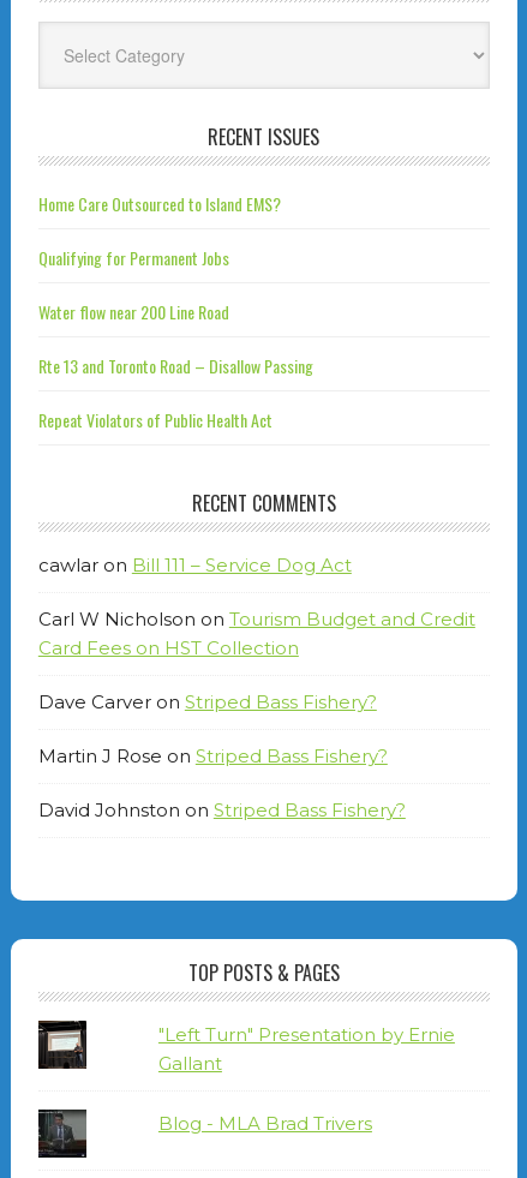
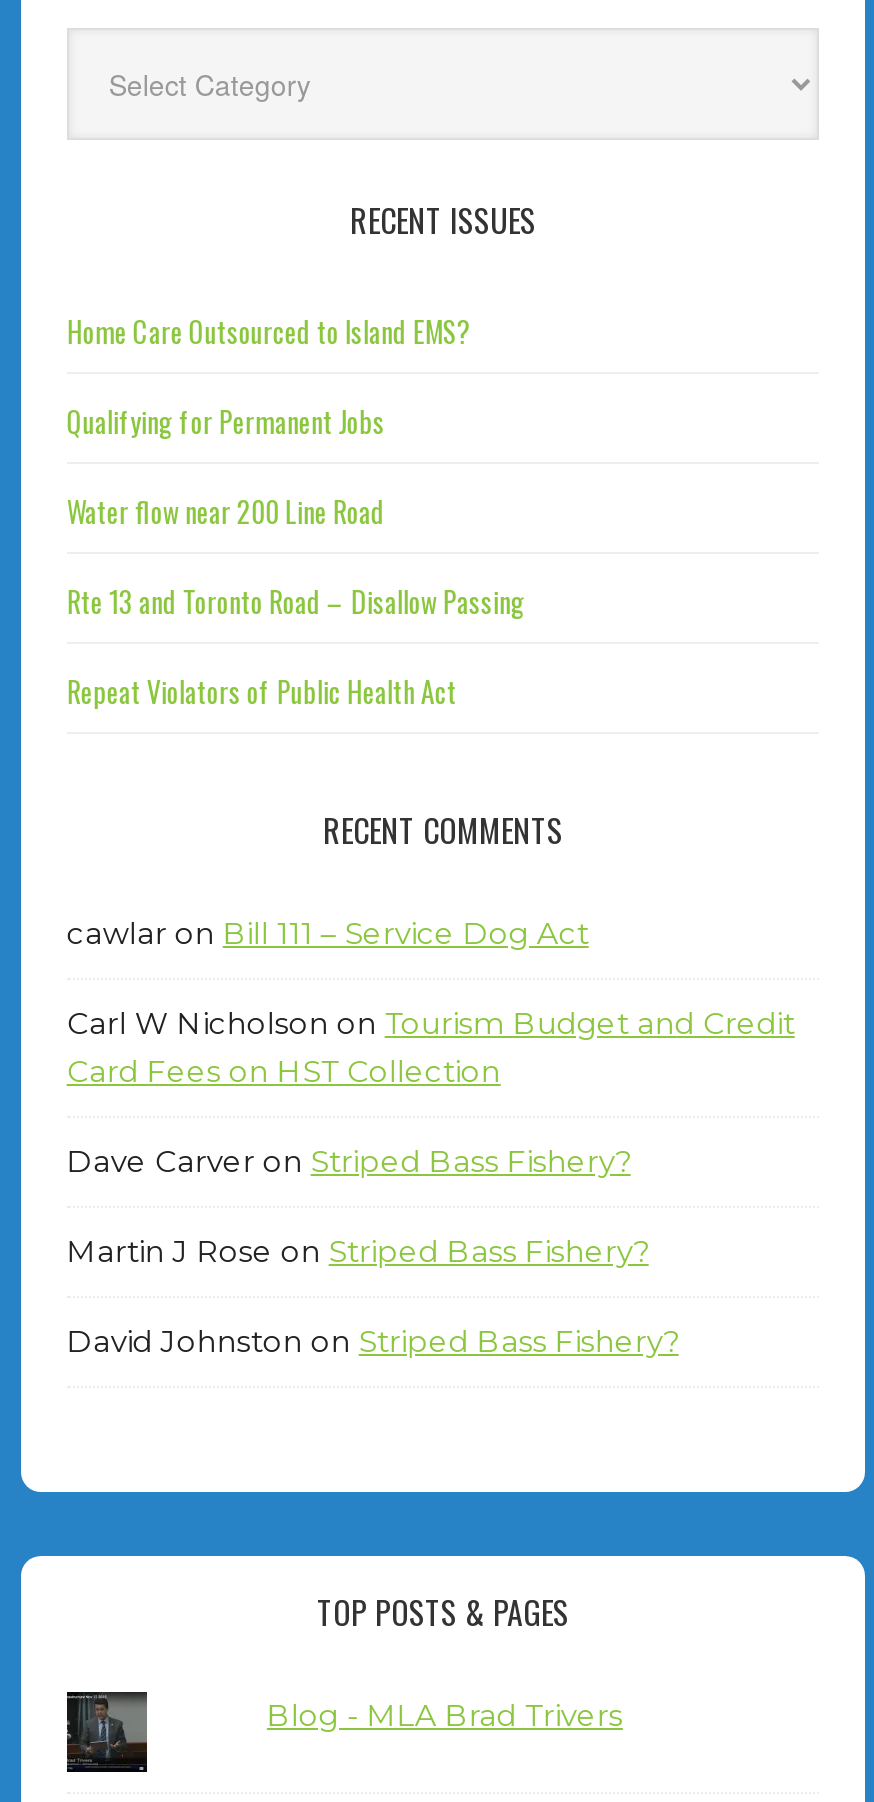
- [image]

- "Left Turn" Presentation by Ernie
- Gallant
